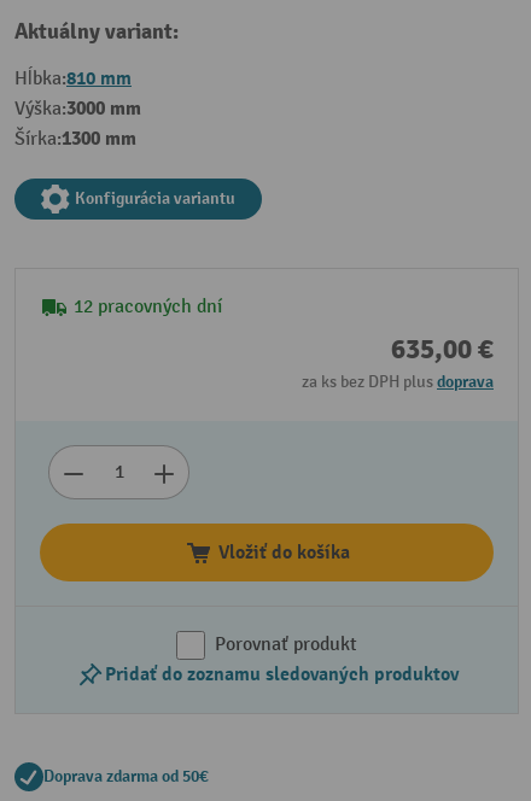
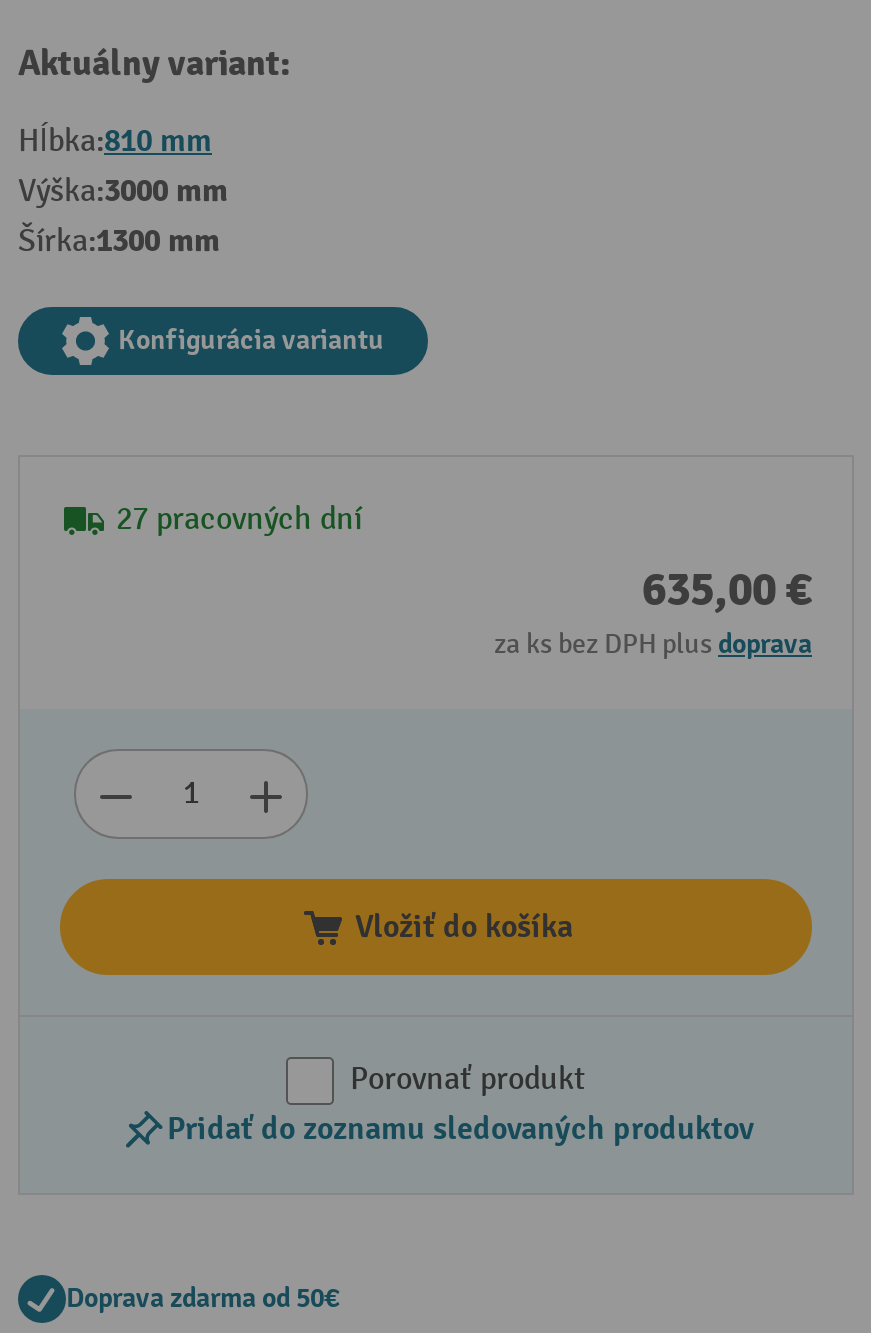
- 12 pracovných dní
+ 27 pracovných dní
